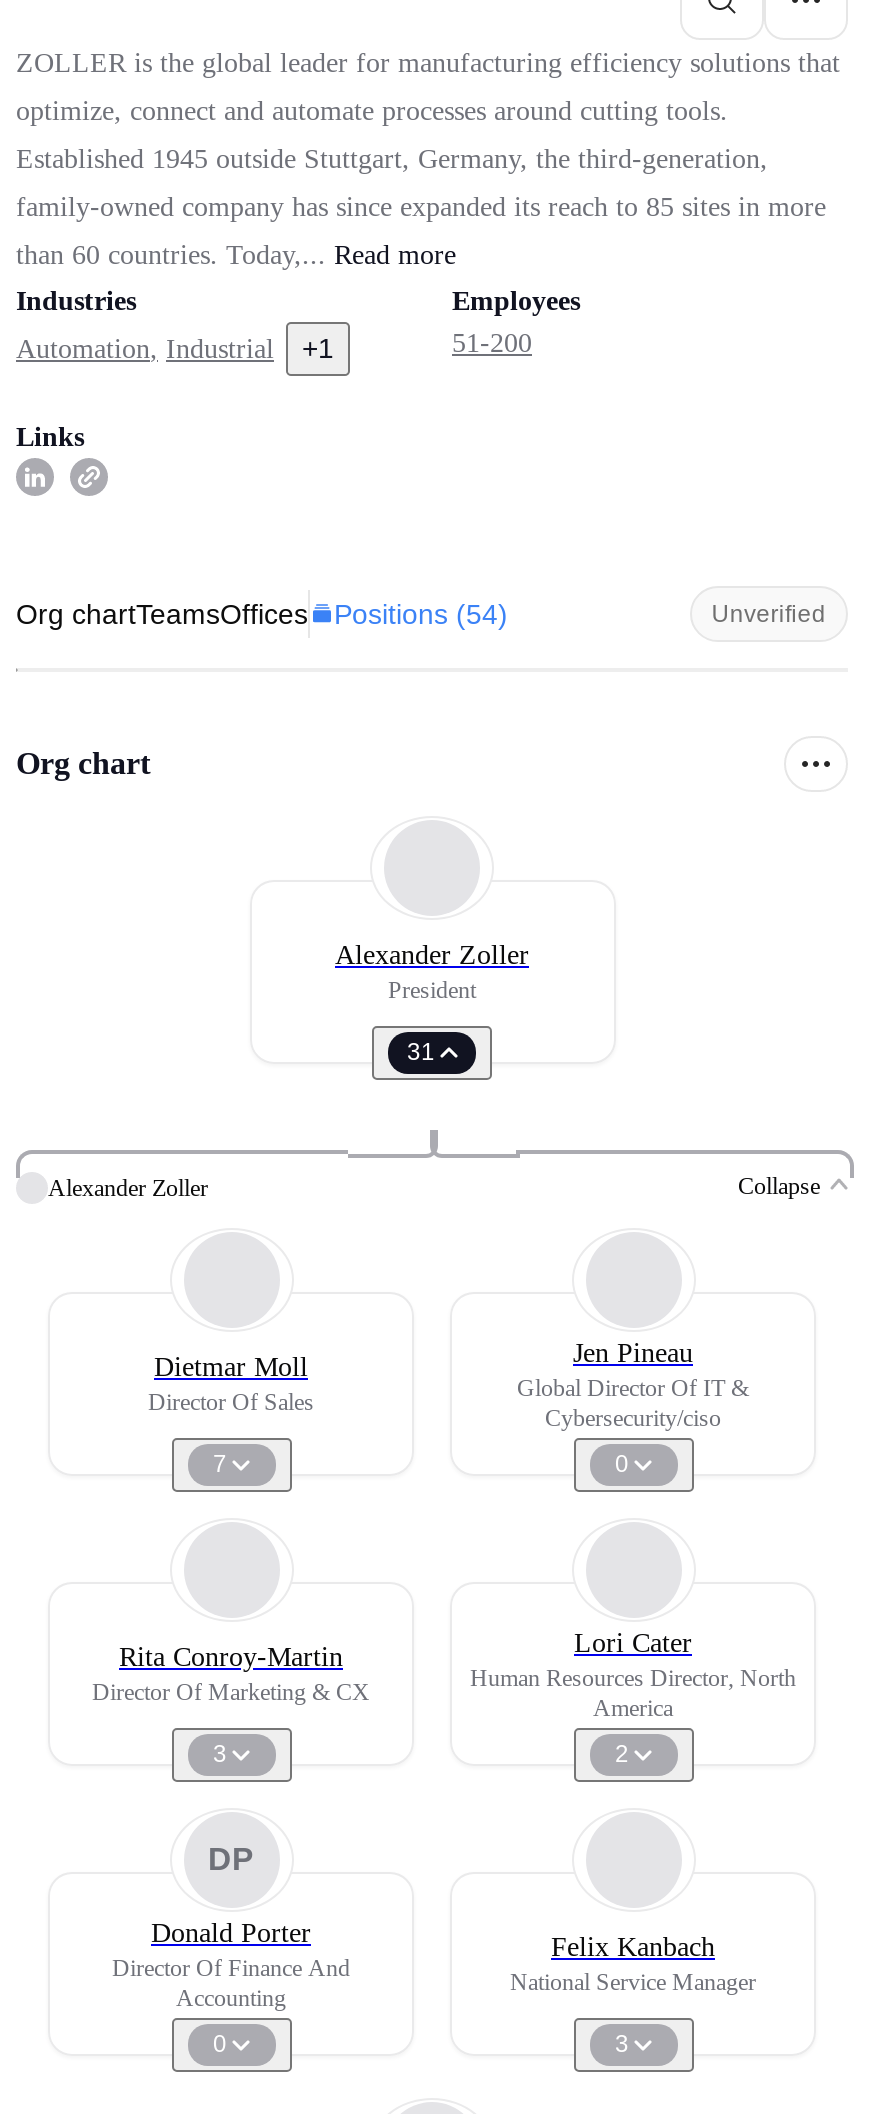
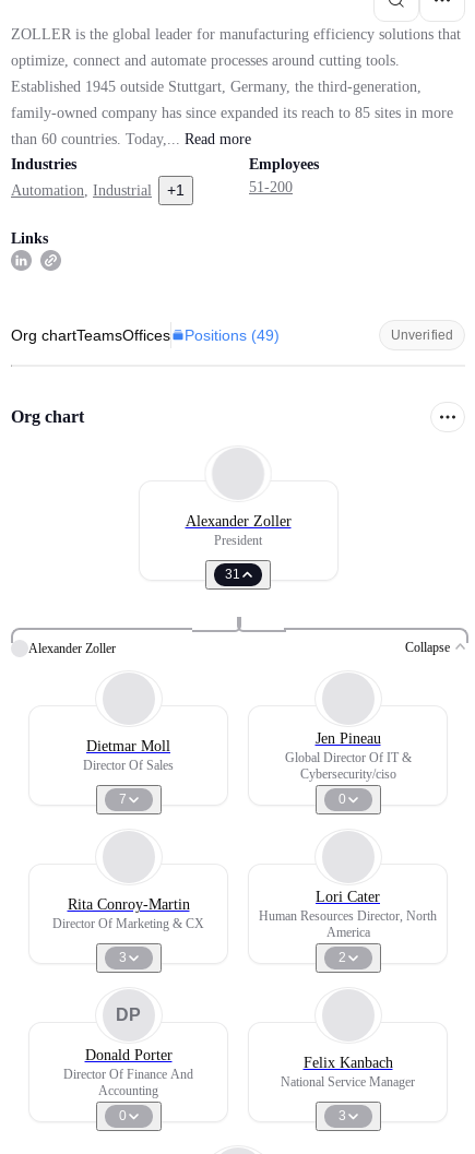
- Org chartTeamsOffices Positions (54)
+ Org chartTeamsOffices Positions (49)
